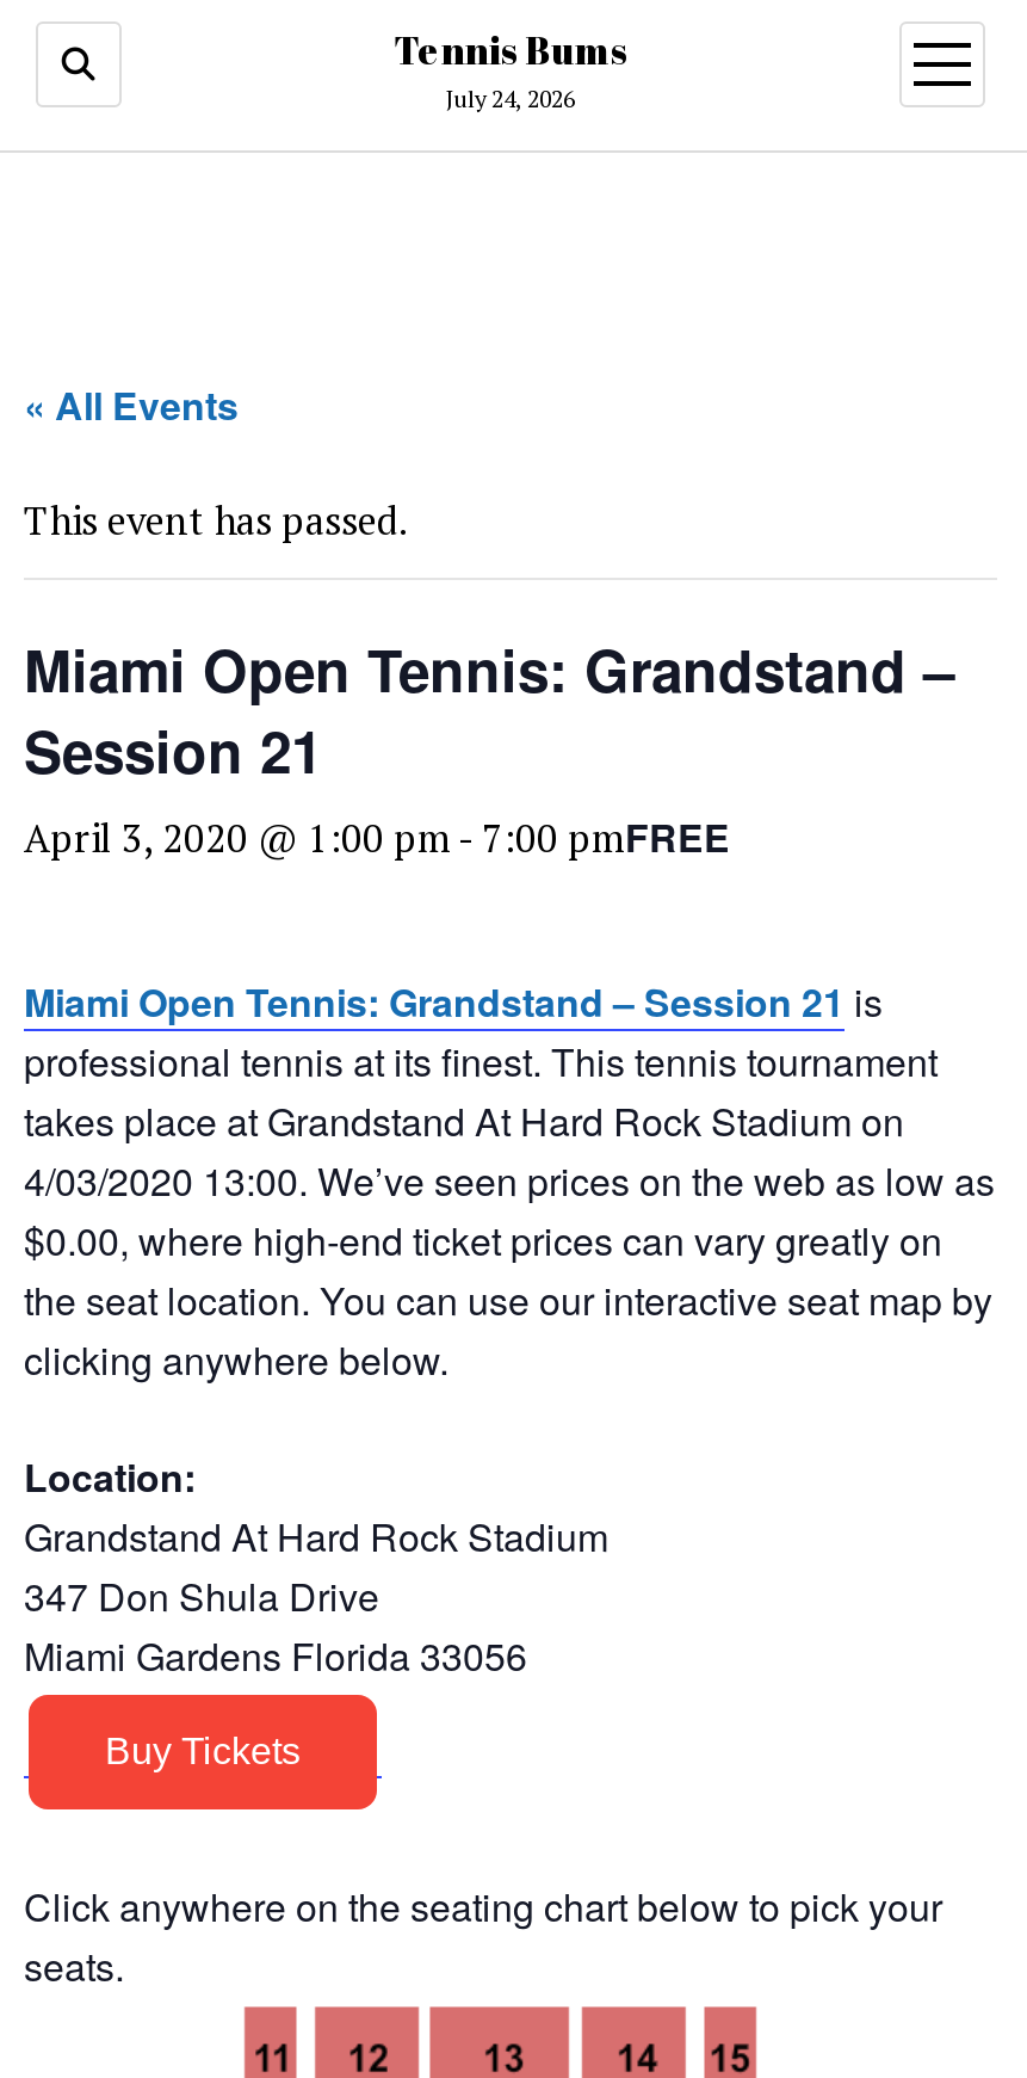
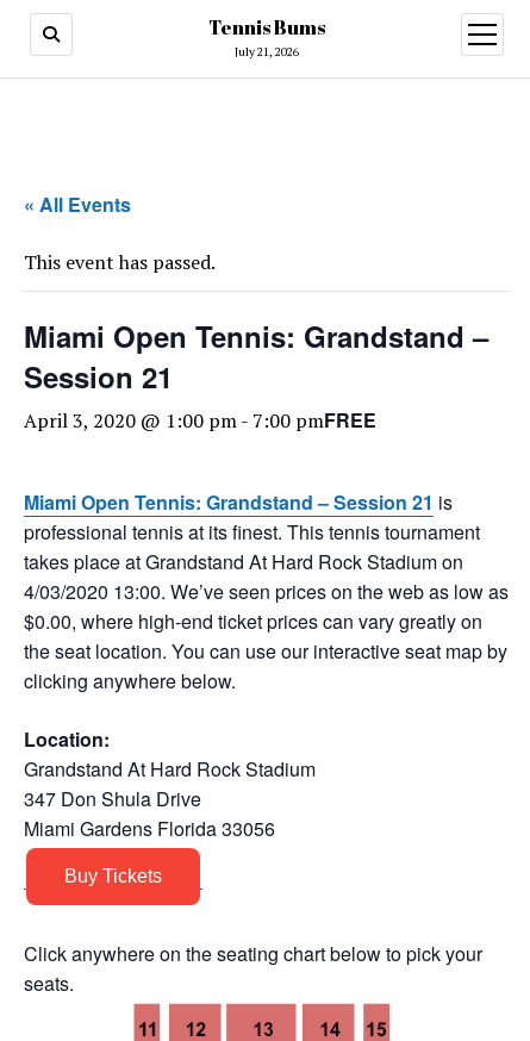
- July 24, 2026
+ July 21, 2026
